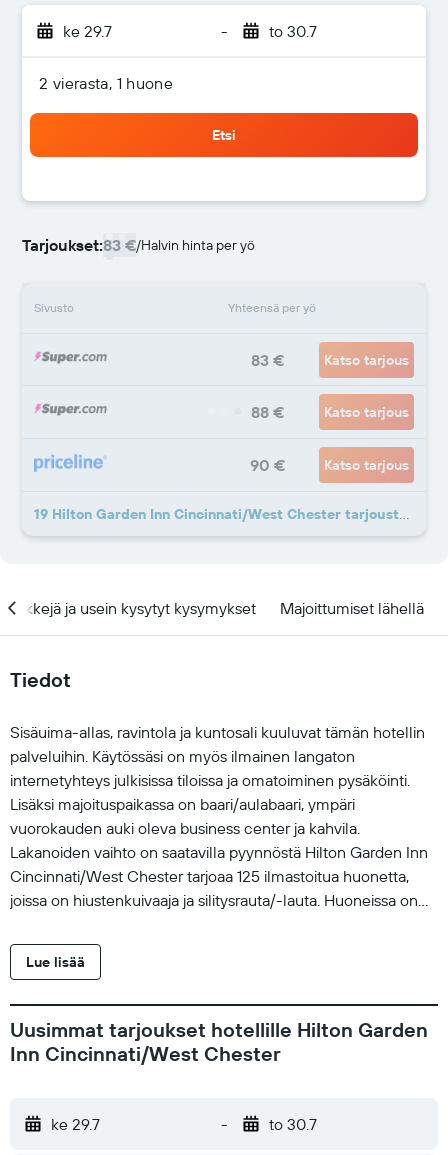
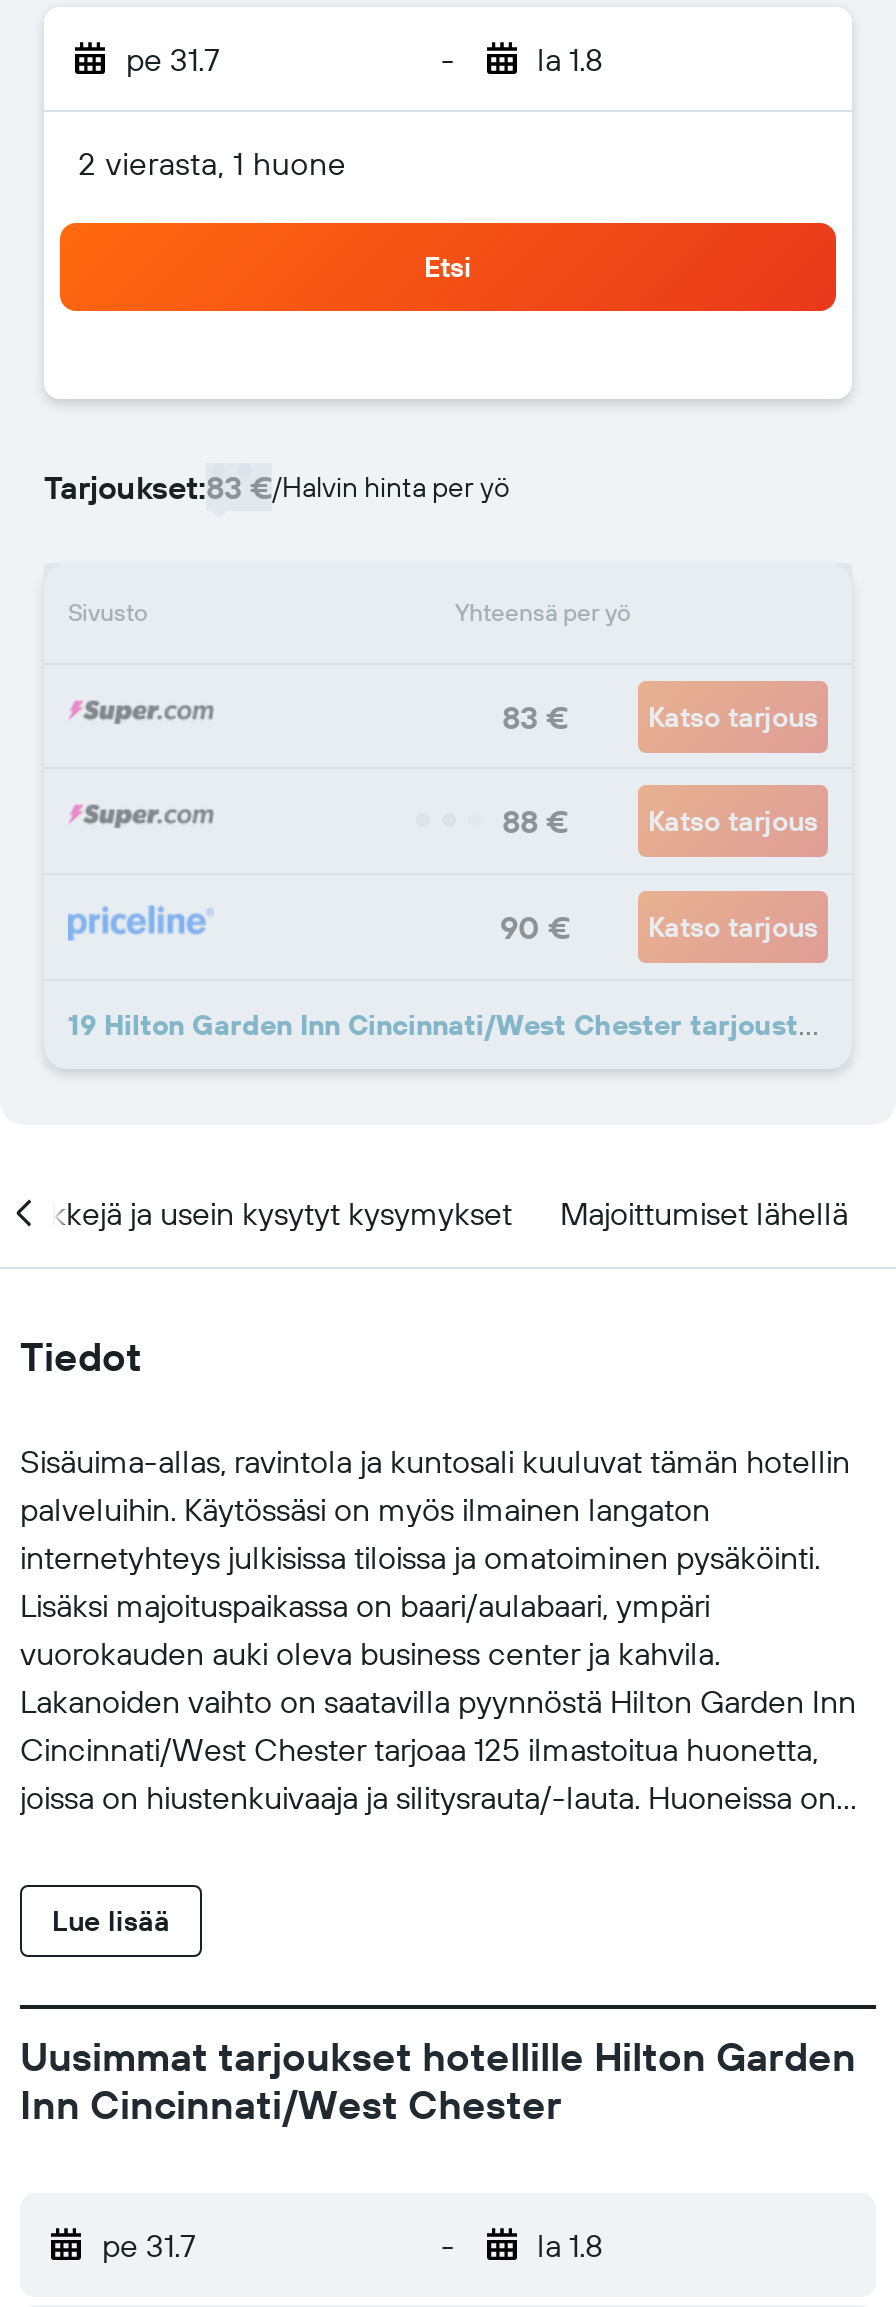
- ke 29.7
+ pe 31.7

- to 30.7
+ la 1.8

- ke 29.7
+ pe 31.7

- to 30.7
+ la 1.8
